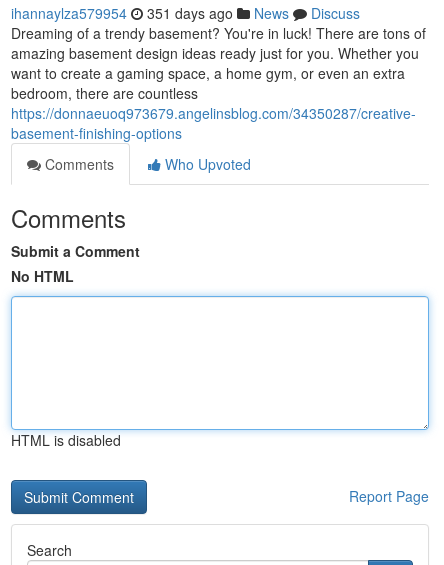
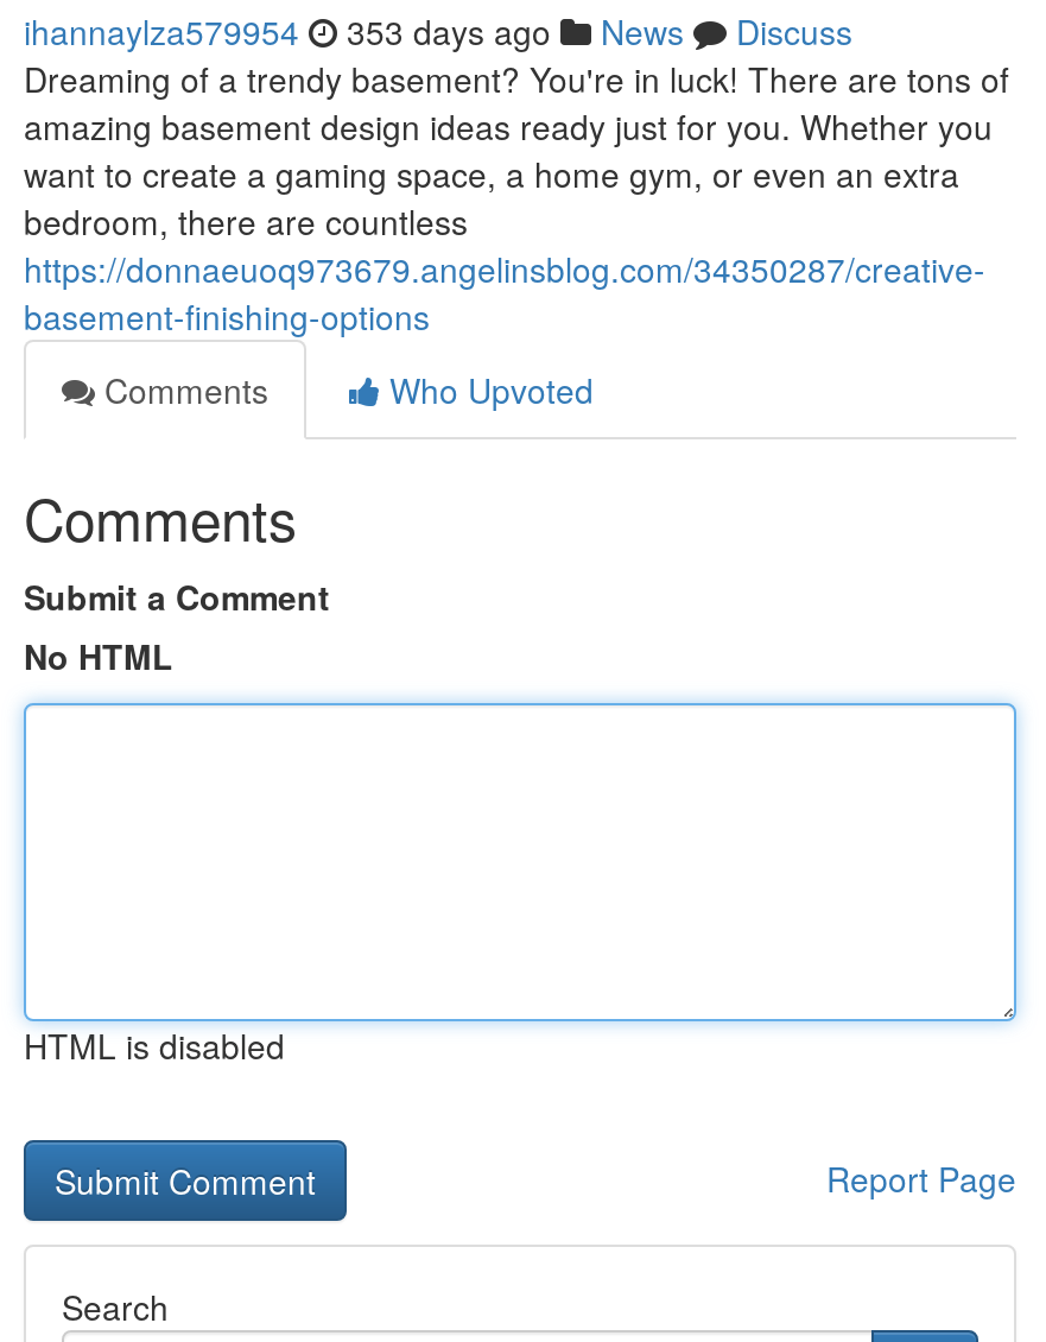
- ihannaylza579954 351 days ago News Discuss
+ ihannaylza579954 353 days ago News Discuss
